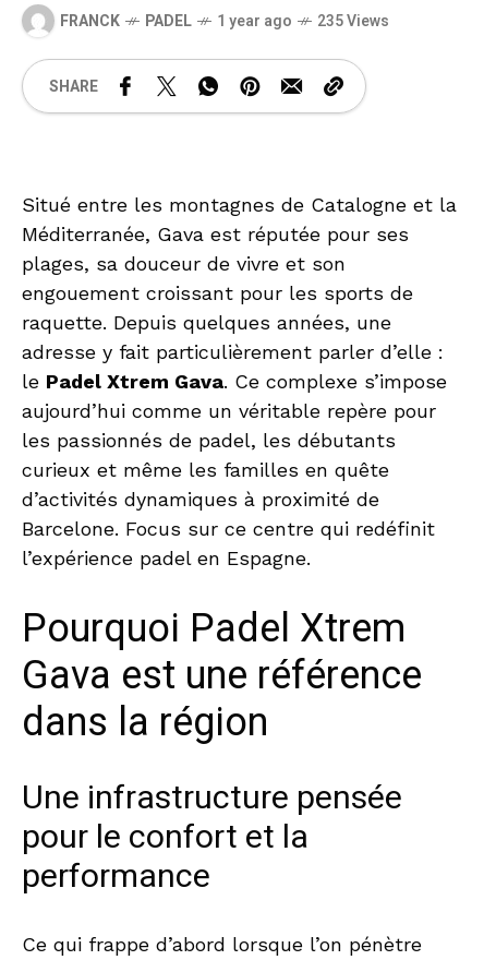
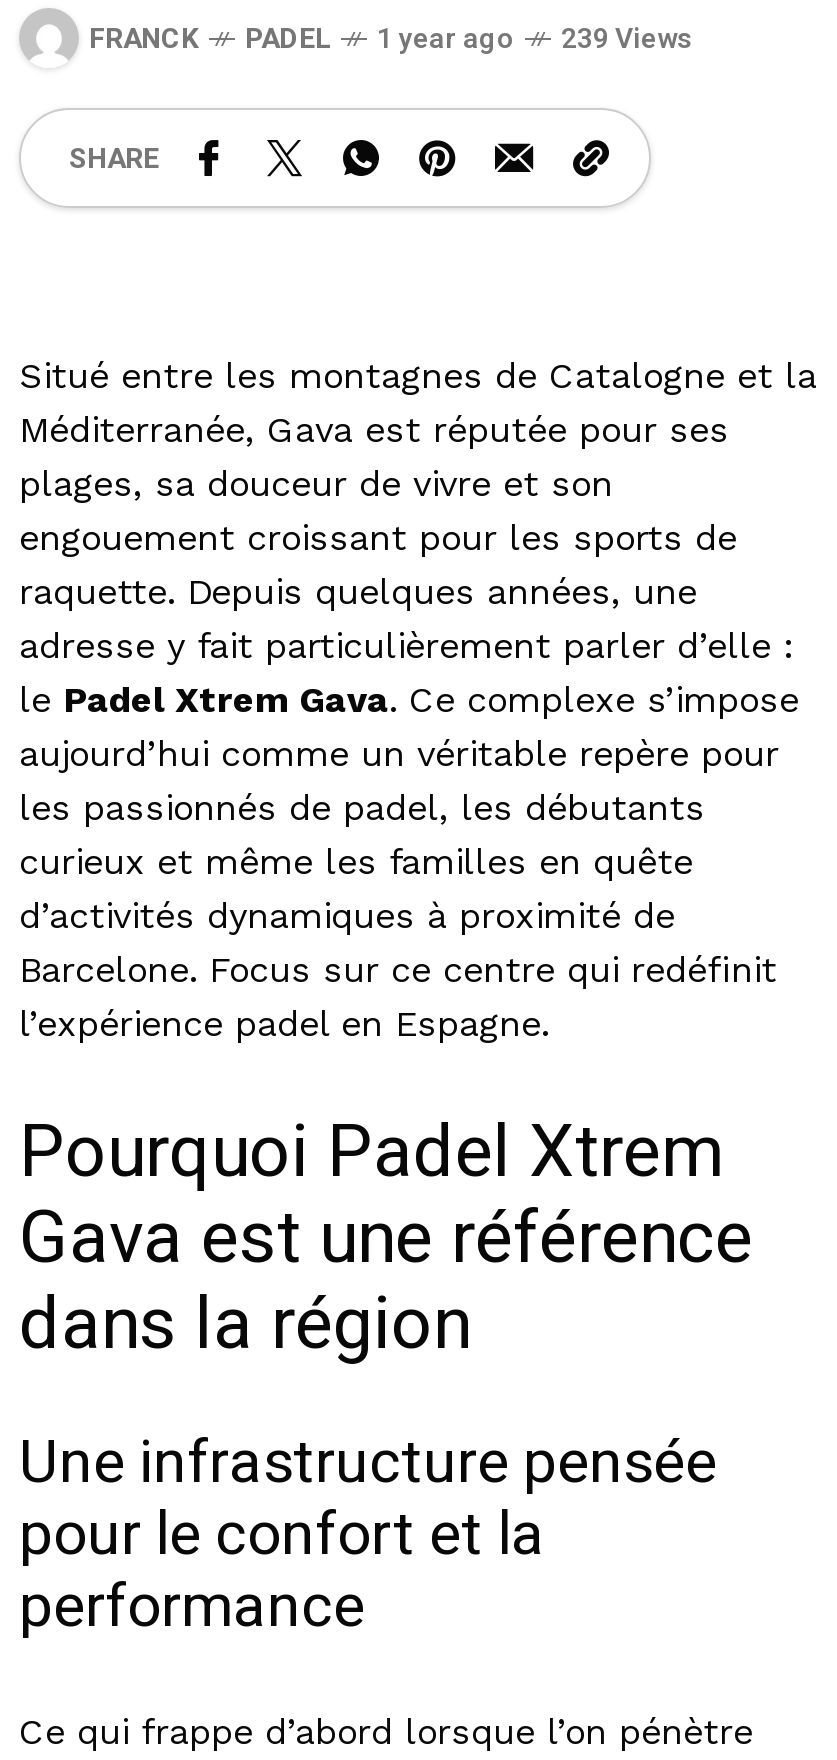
- FRANCK PADEL 1 year ago 235 Views
+ FRANCK PADEL 1 year ago 239 Views
